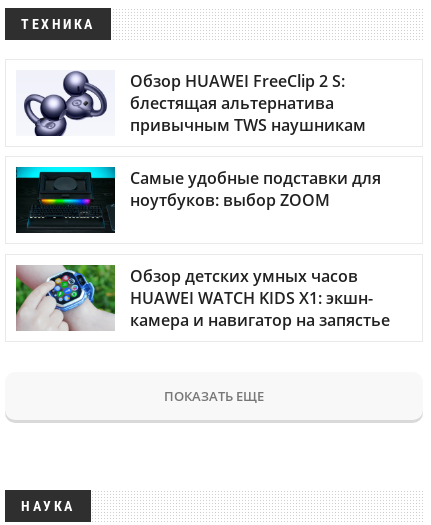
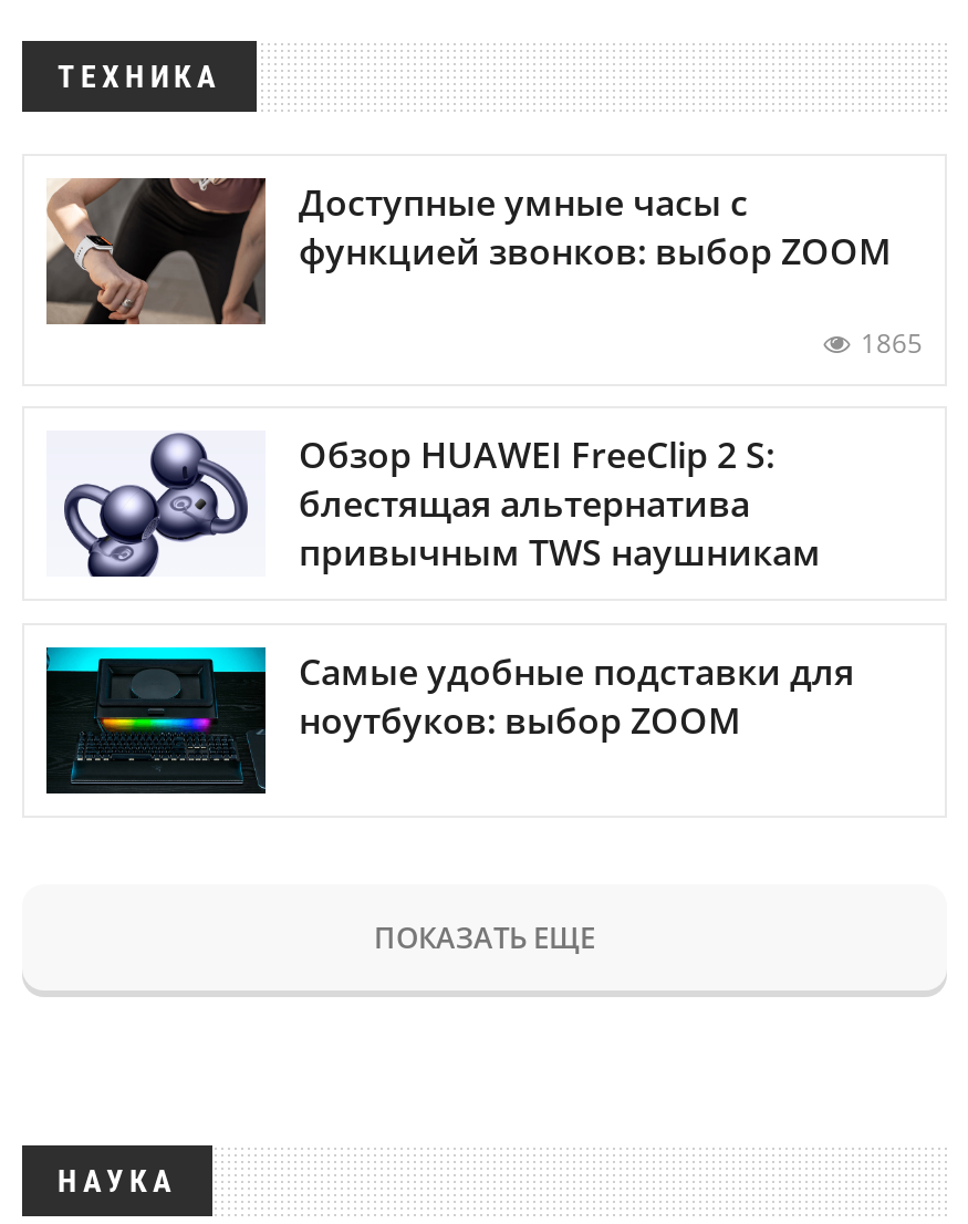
+ [image]
+ Доступные умные часы с
+ функцией звонков: выбор ZOOM
+ 1865

moved down: [image] | Обзор HUAWEI FreeClip 2 S: | блестящая альтернатива | привычным TWS наушникам | Самые удобные подставки для | ноутбуков: выбор ZOOM

- [image]
- Обзор детских умных часов
- HUAWEI WATCH KIDS X1: экшн-
- камера и навигатор на запястье
